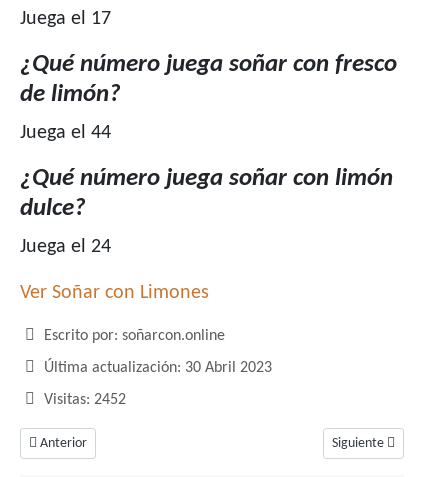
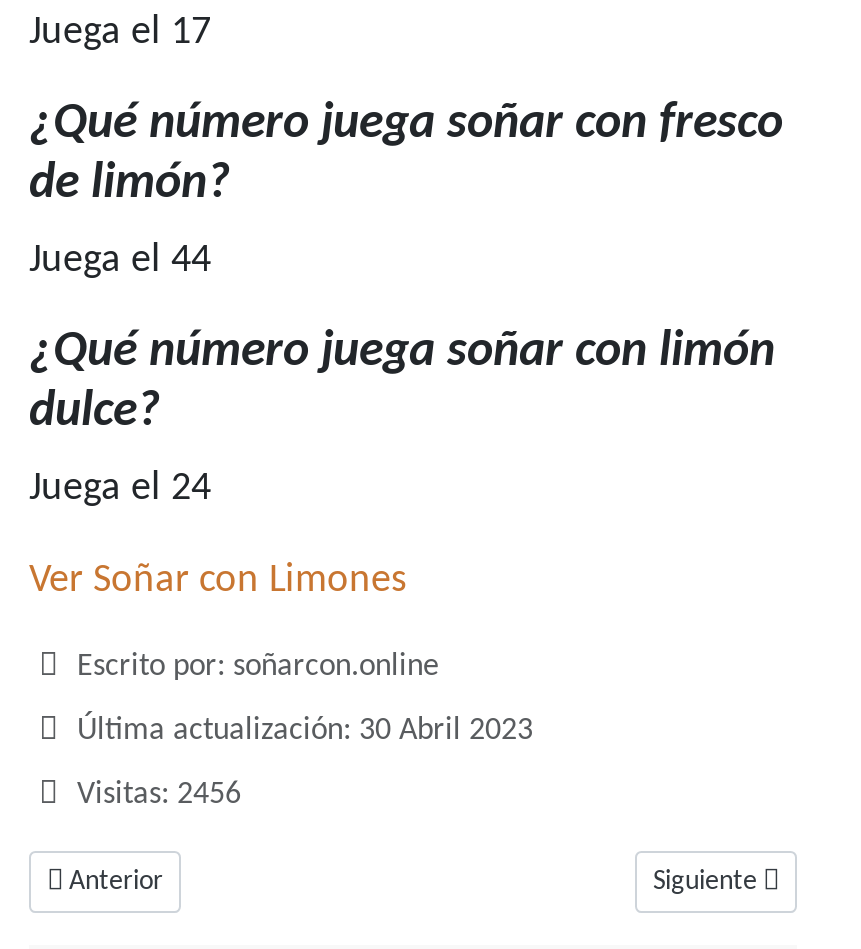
- Visitas: 2452
+ Visitas: 2456
